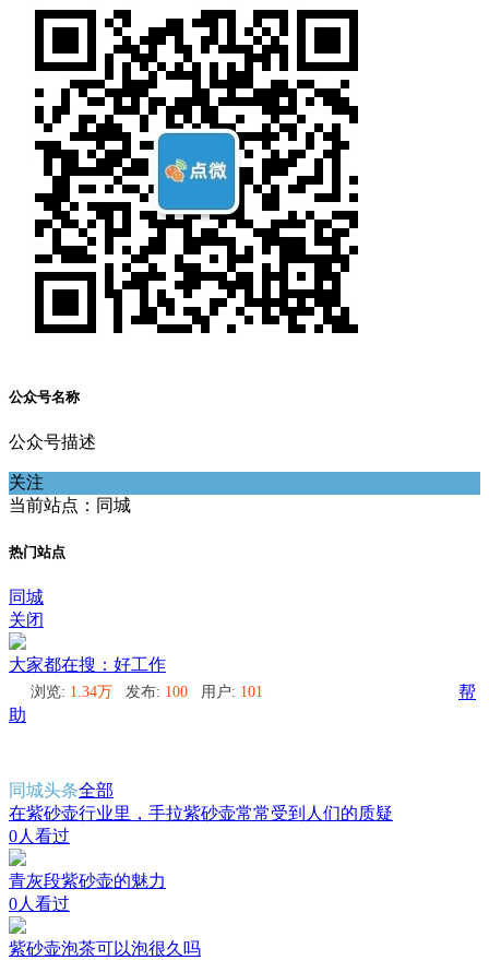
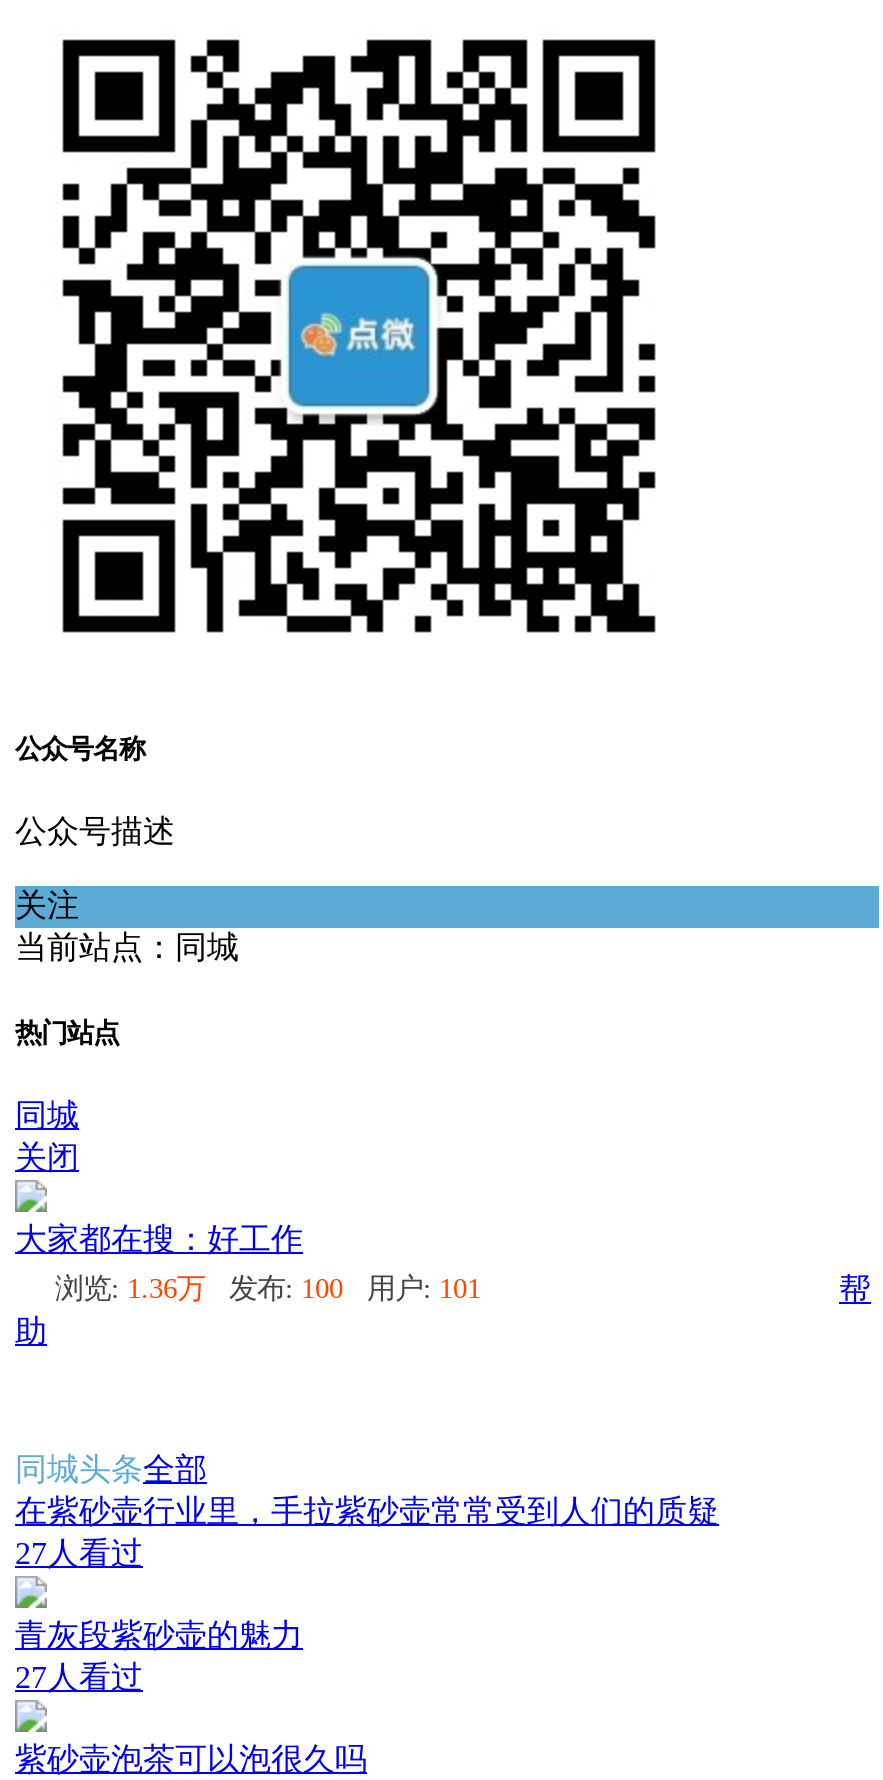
- 浏览: 1.34万发布: 100用户: 101
+ 浏览: 1.36万发布: 100用户: 101

- 0人看过
+ 27人看过

- 0人看过
+ 27人看过
